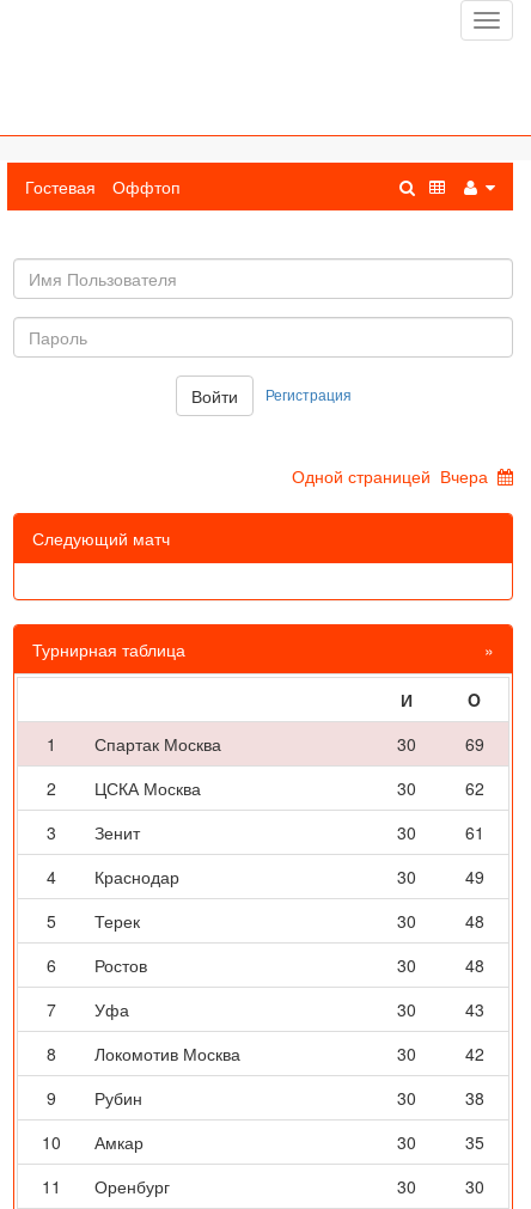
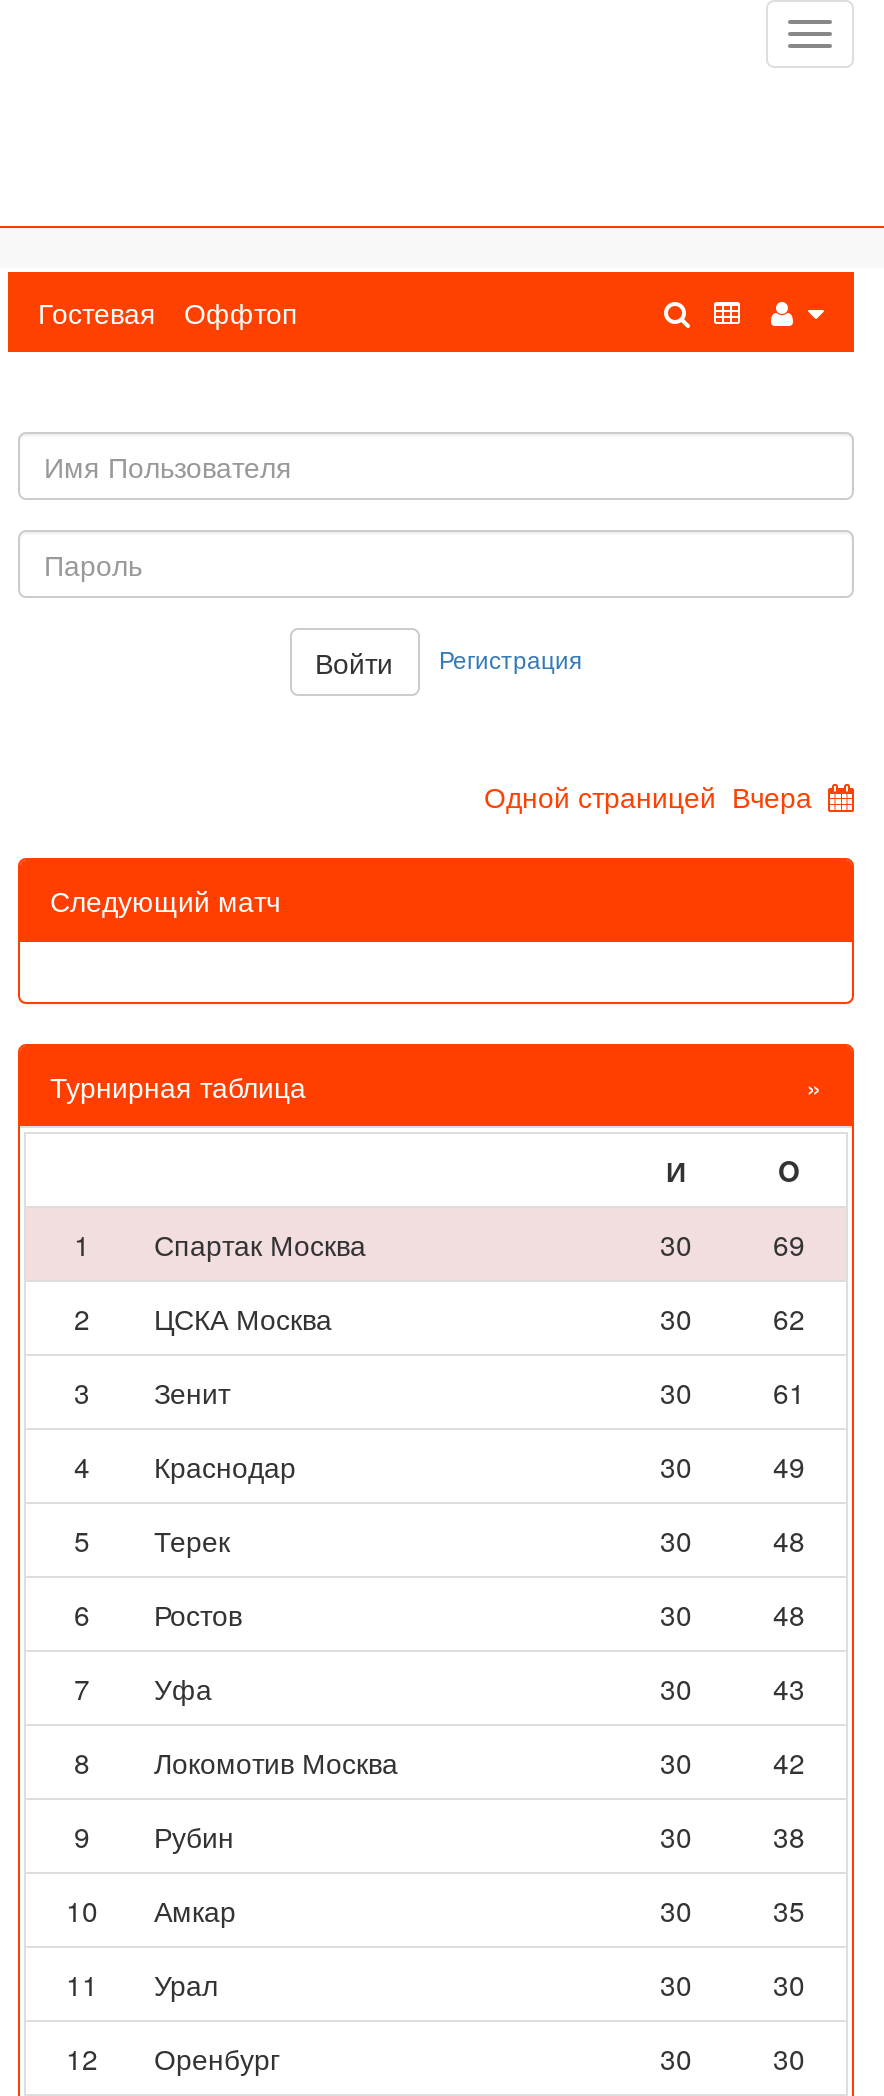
+ Урал
+ 30
+ 30
+ 12
